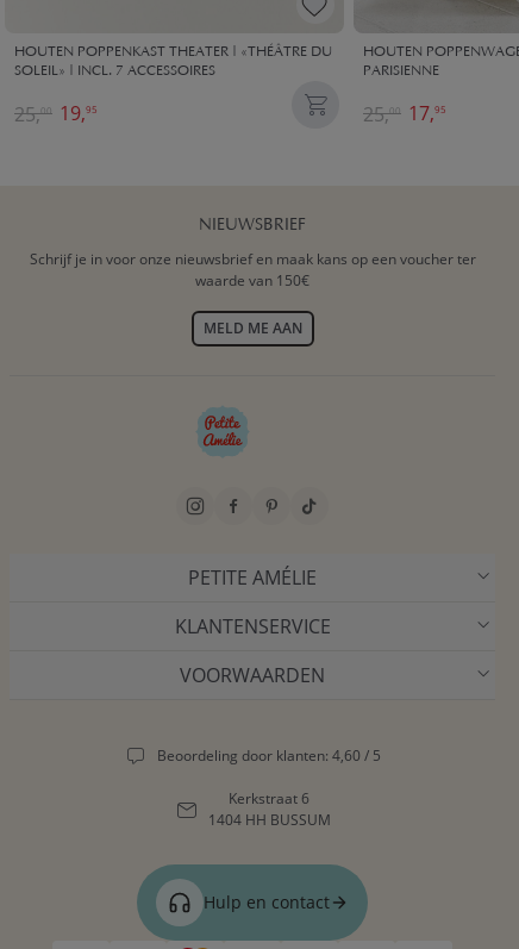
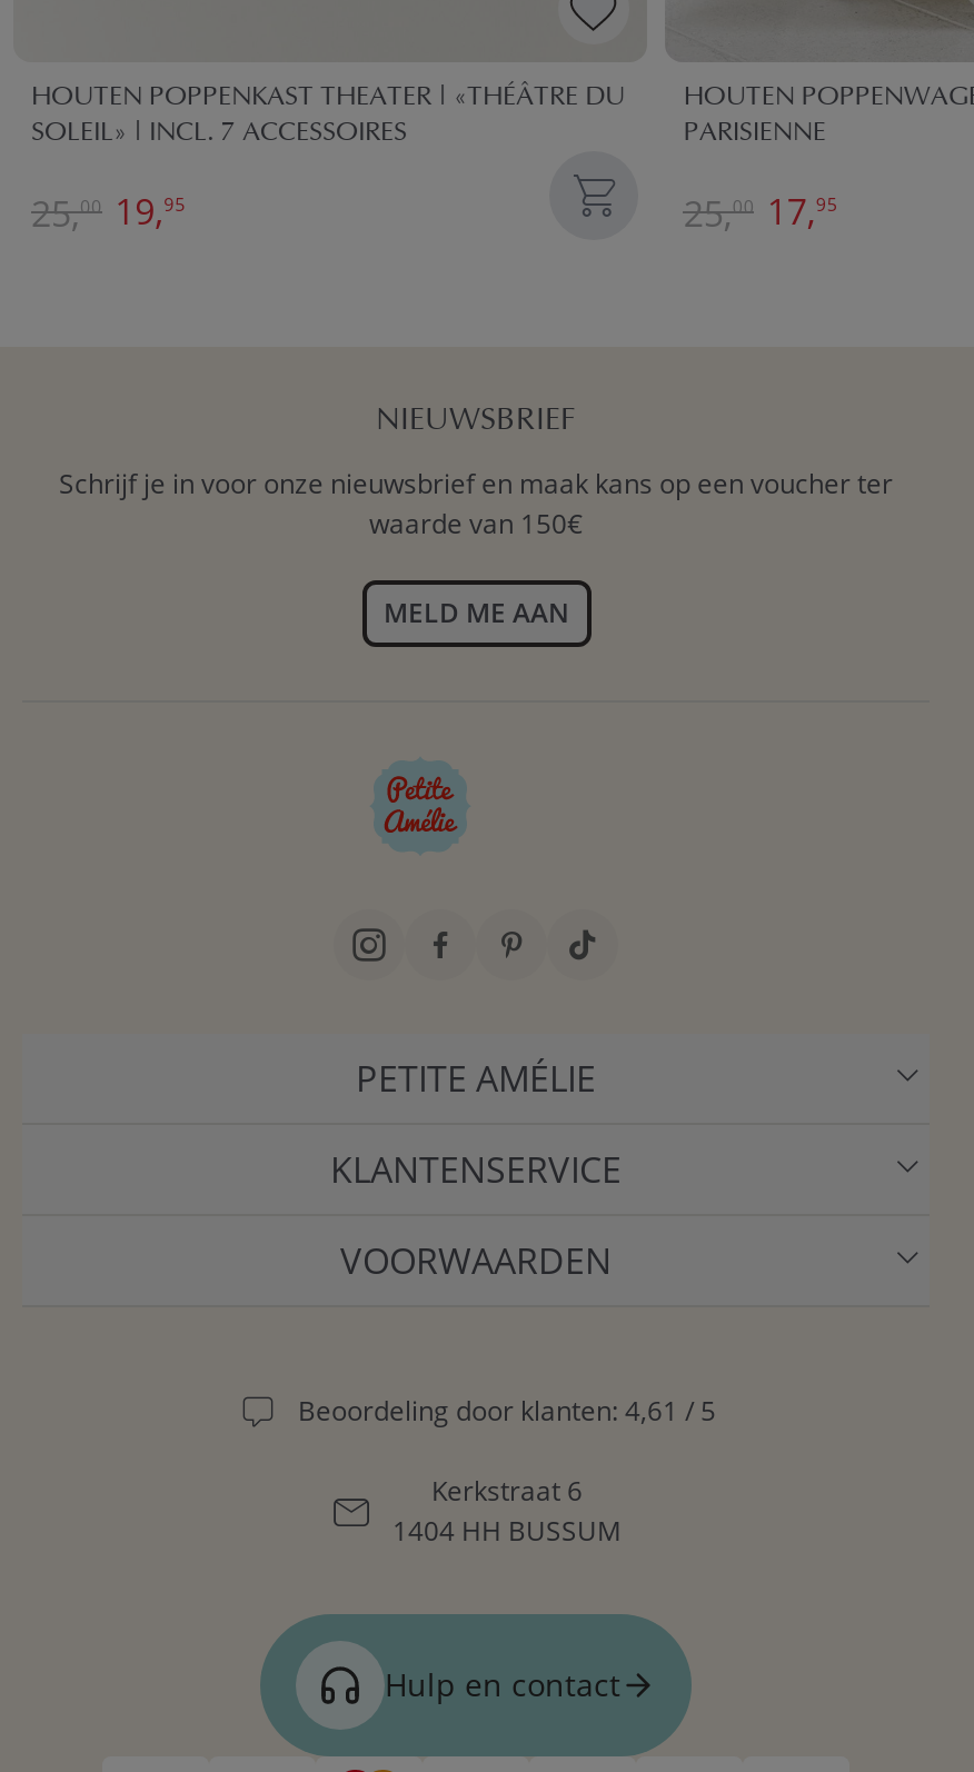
- Beoordeling door klanten: 4,60 / 5
+ Beoordeling door klanten: 4,61 / 5
